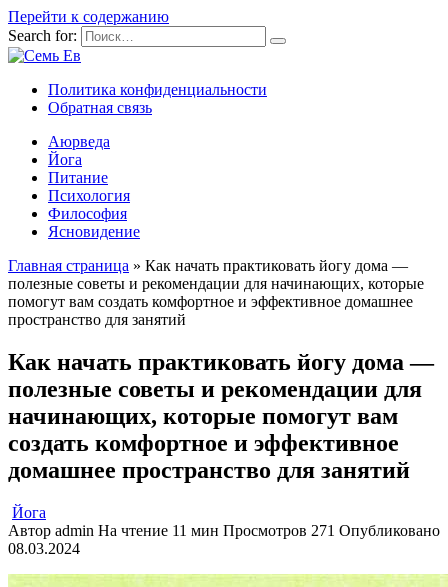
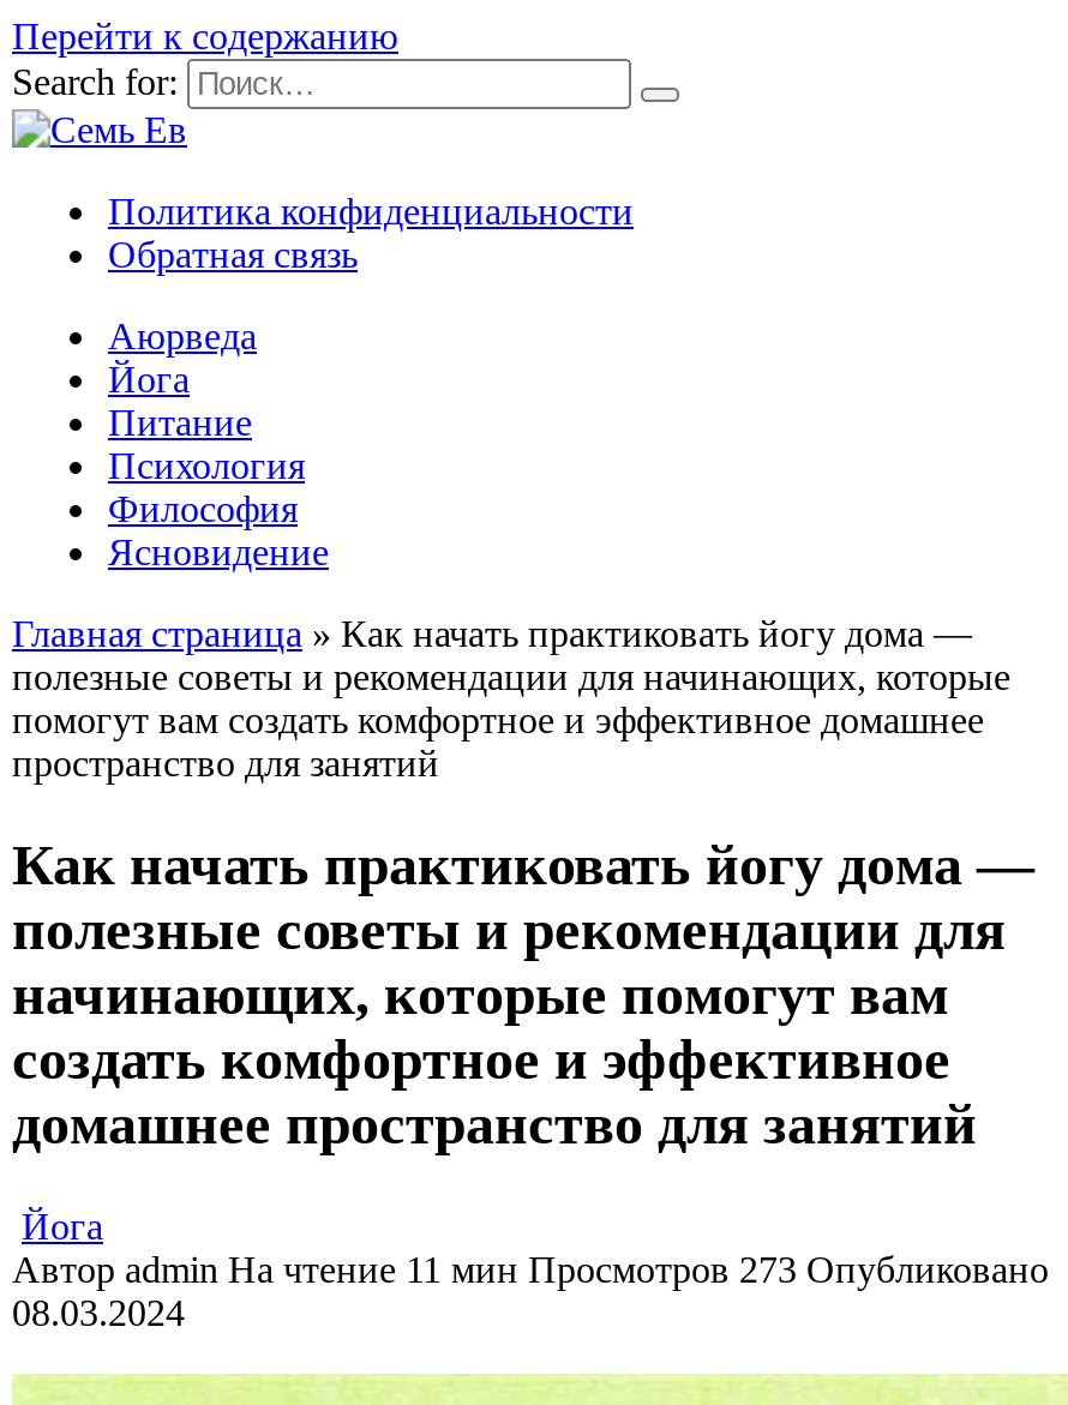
- Автор admin На чтение 11 мин Просмотров 271 Опубликовано
+ Автор admin На чтение 11 мин Просмотров 273 Опубликовано
